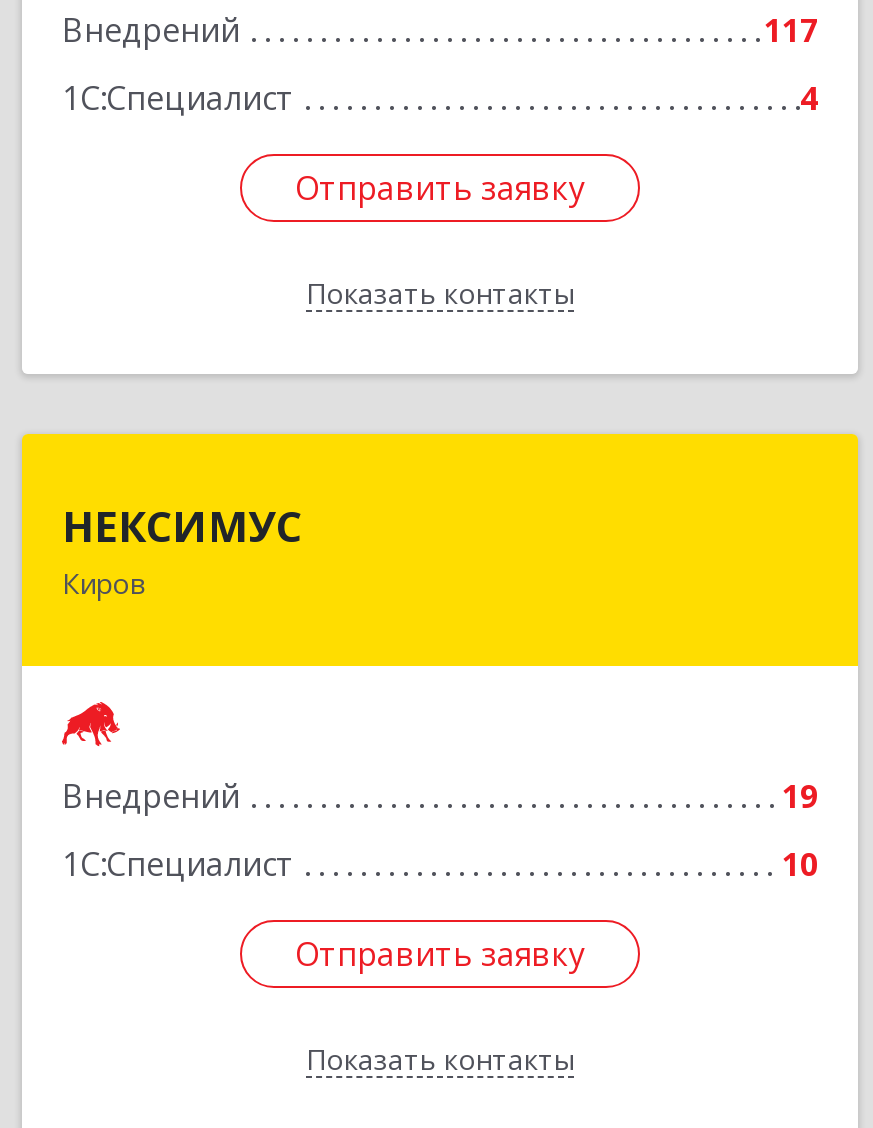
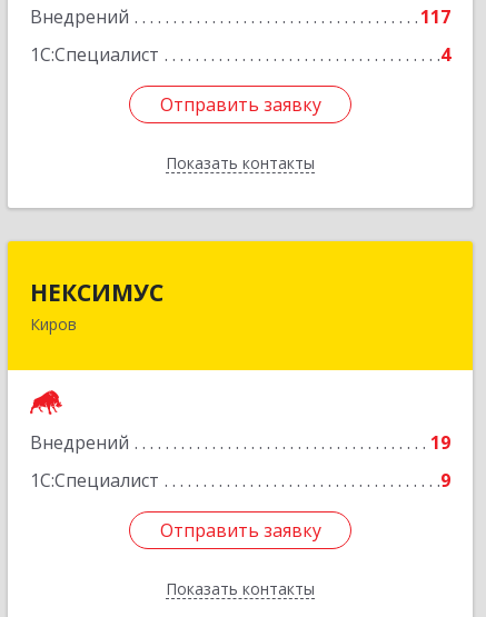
- 10
+ 9
